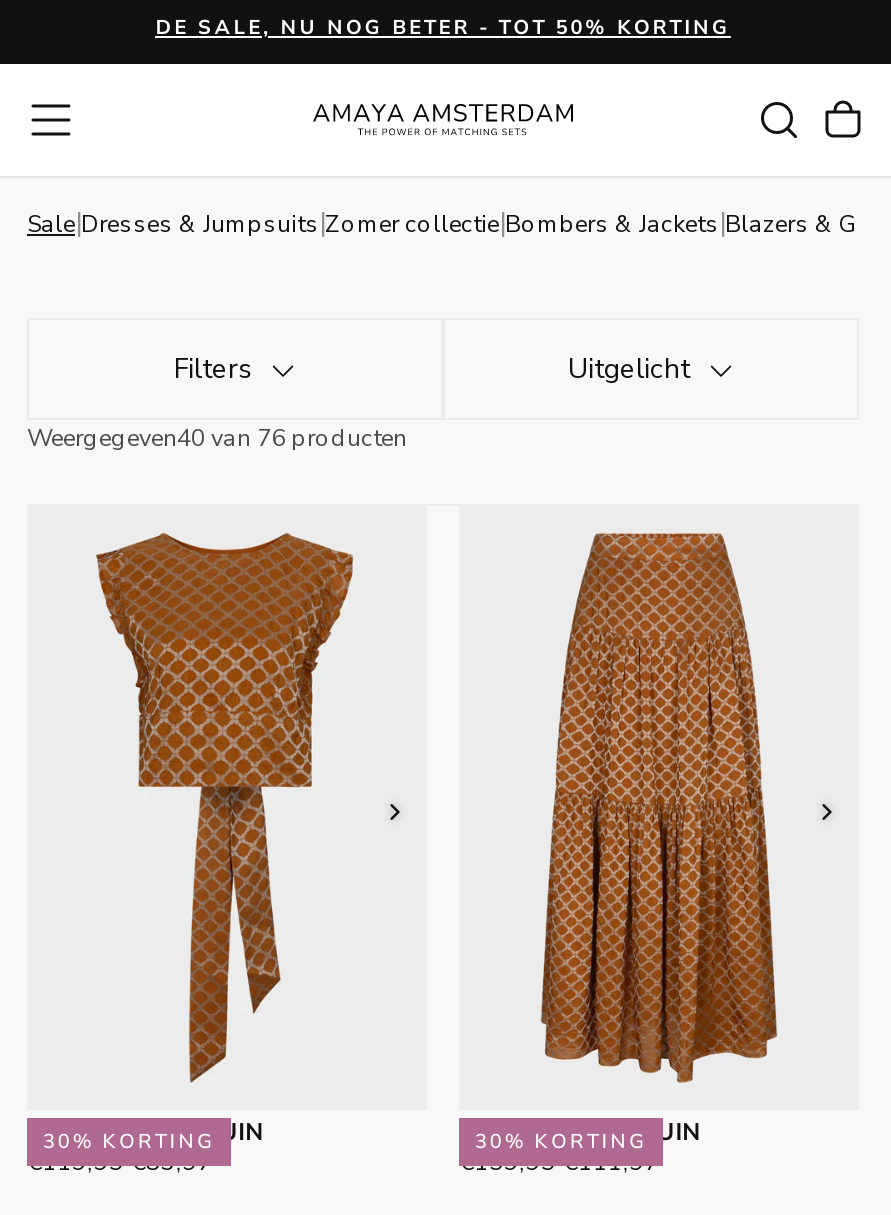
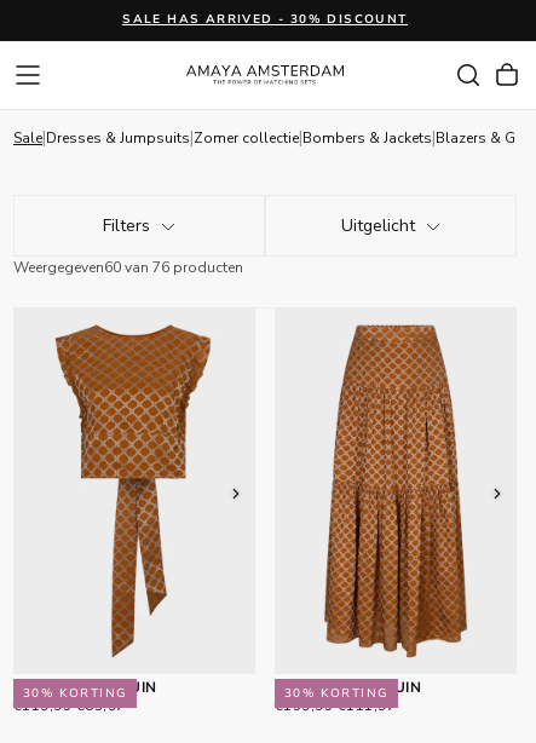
- DE SALE, NU NOG BETER - TOT 50% KORTING
+ SALE HAS ARRIVED - 30% DISCOUNT

- Weergegeven40 van 76 producten
+ Weergegeven60 van 76 producten
